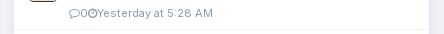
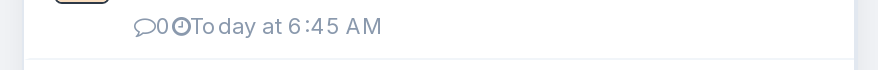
- Yesterday at 5:28 AM
+ Today at 6:45 AM
